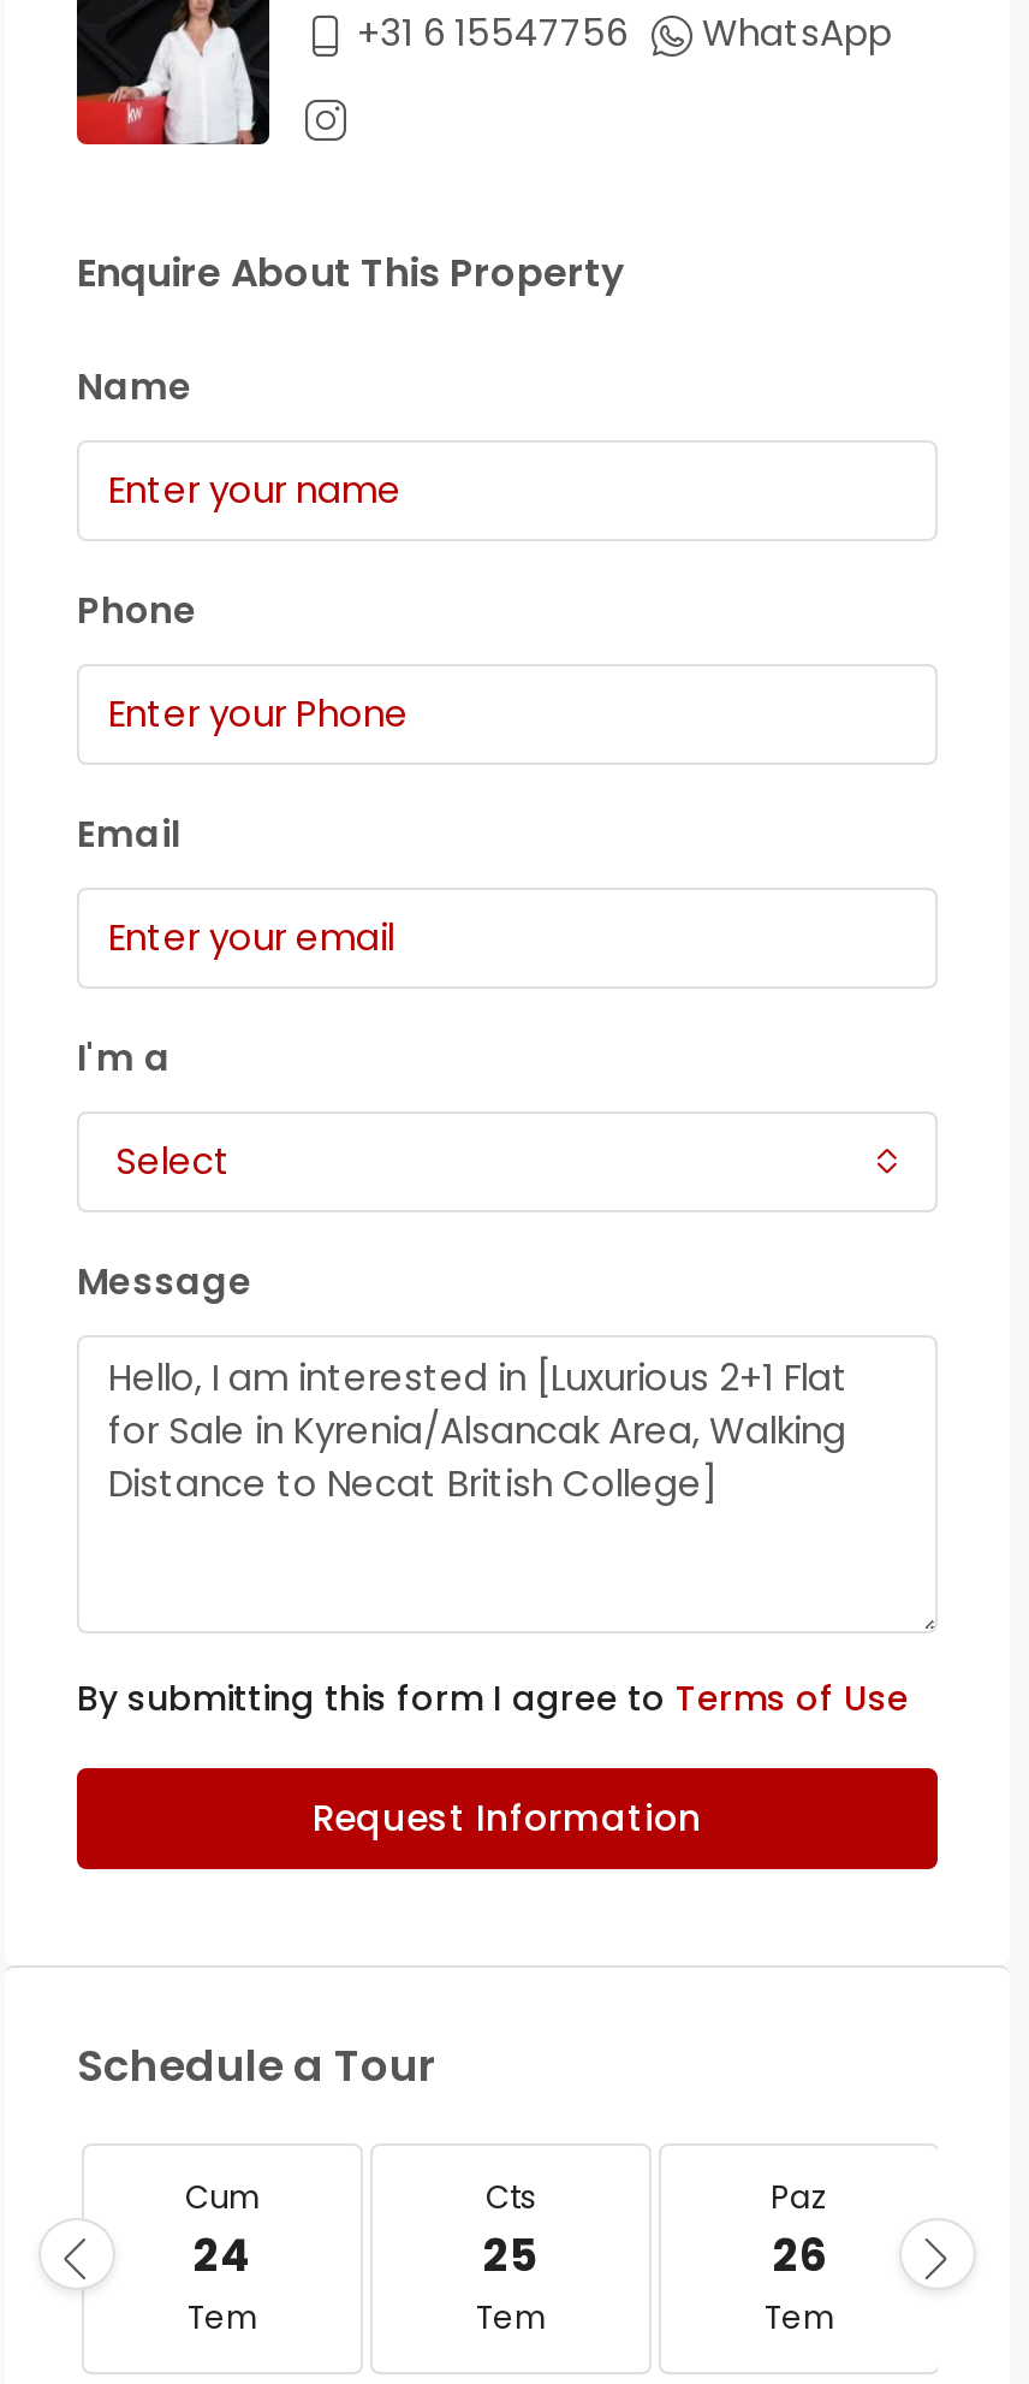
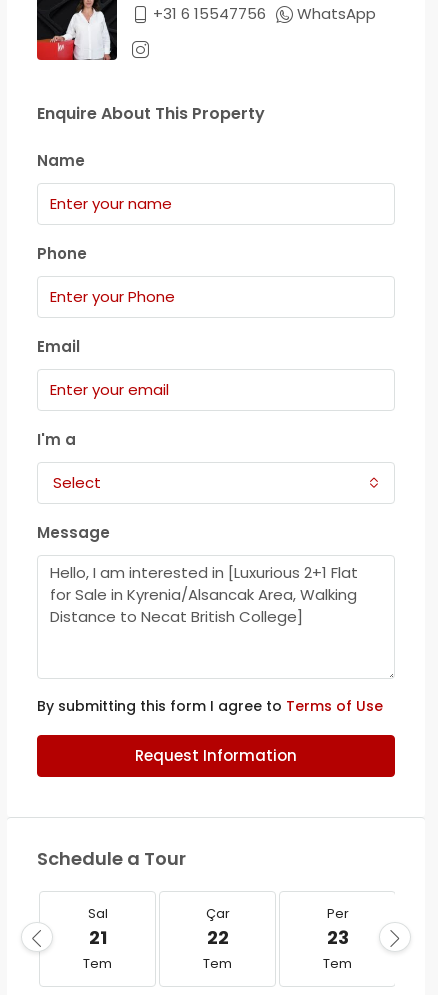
- Cum
- 24
+ Sal
+ 21

- Cts
- 25
+ Çar
+ 22

- Paz
- 26
+ Per
+ 23
